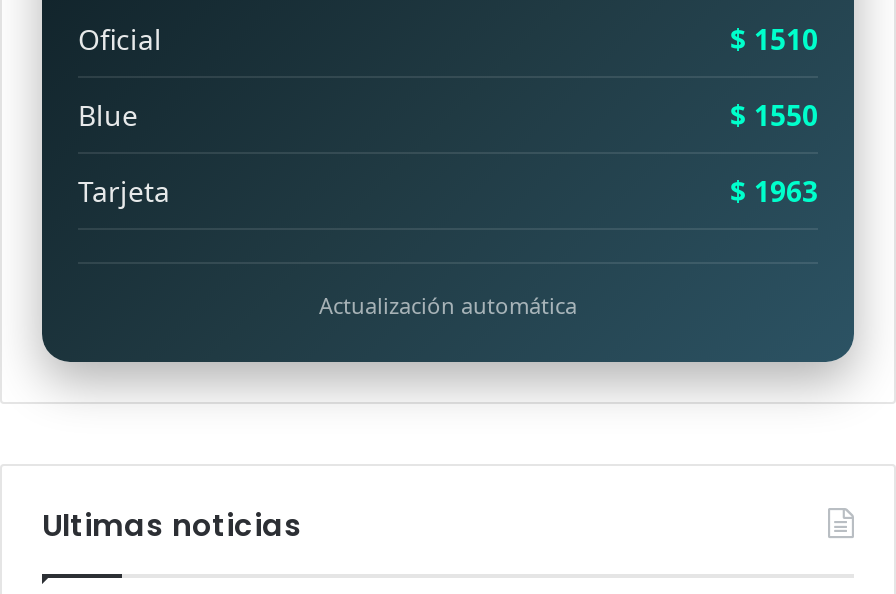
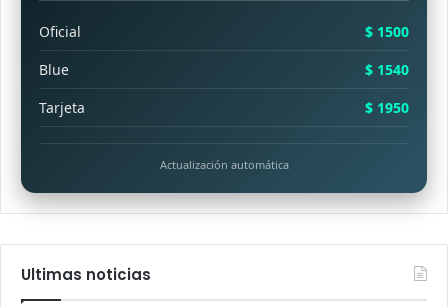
- $ 1510
+ $ 1500

- $ 1550
+ $ 1540

- $ 1963
+ $ 1950
